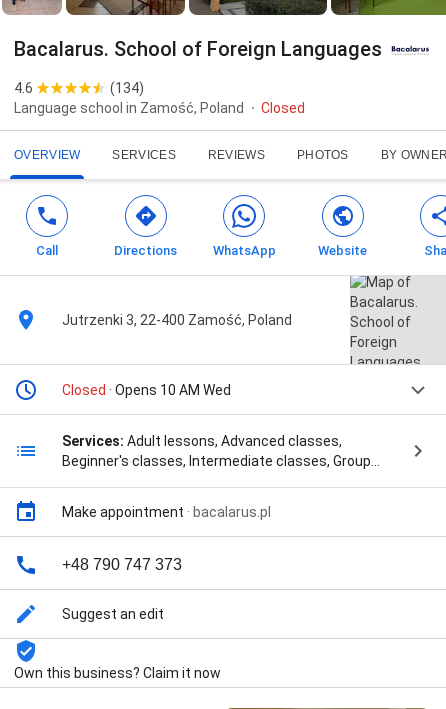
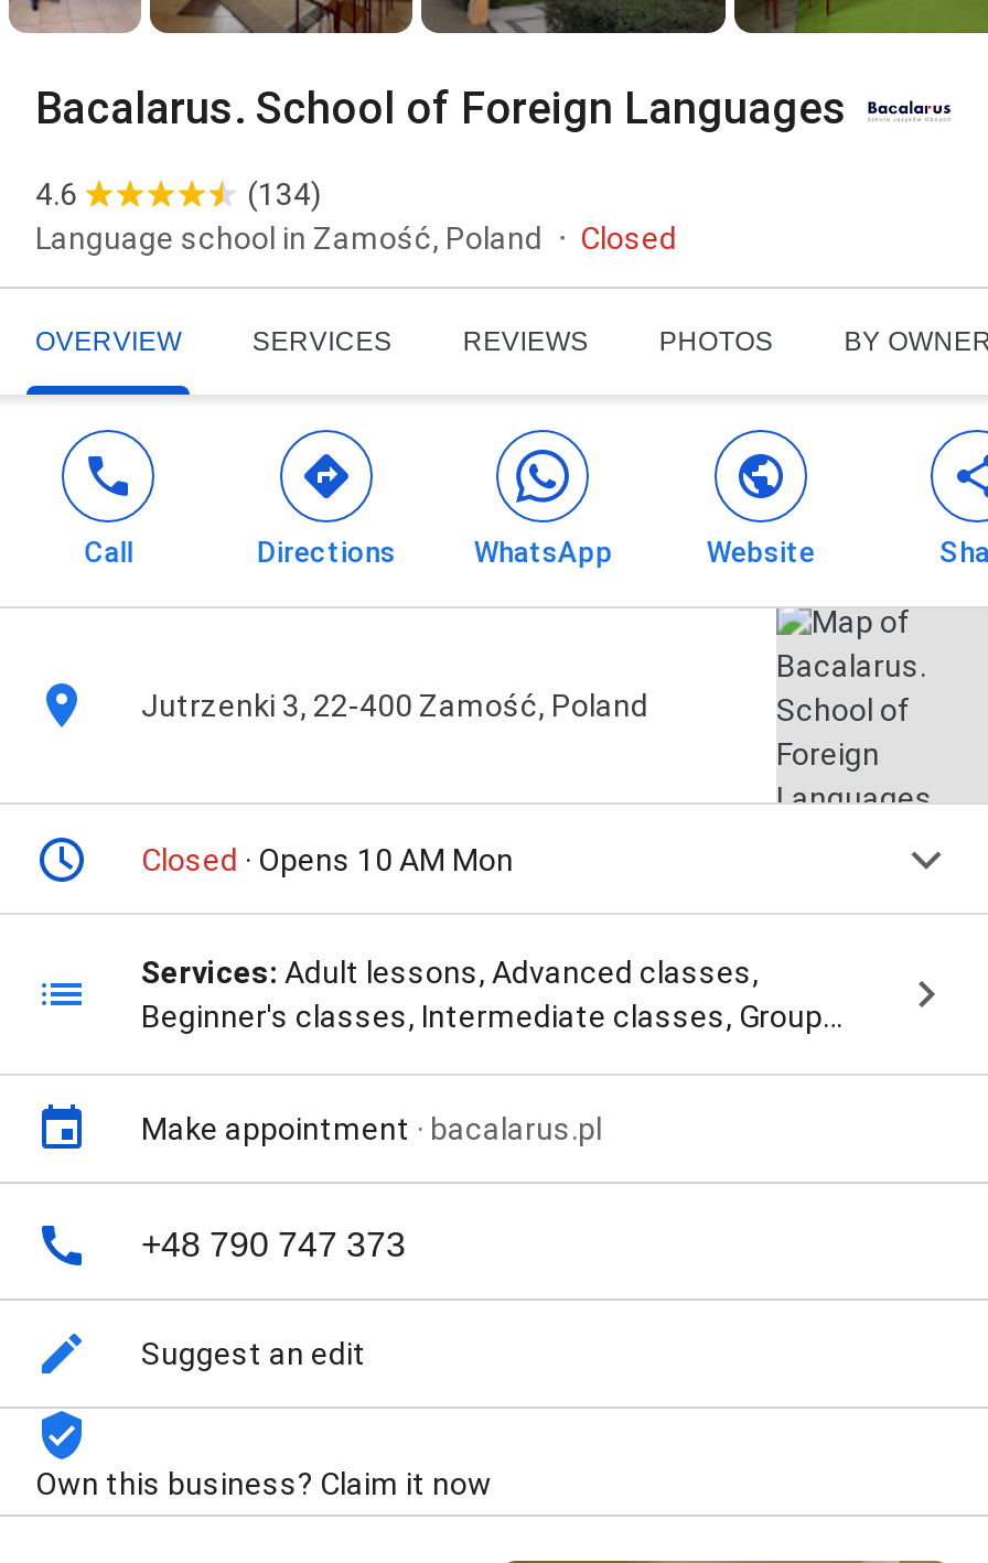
- Closed · Opens 10 AM Wed
+ Closed · Opens 10 AM Mon
